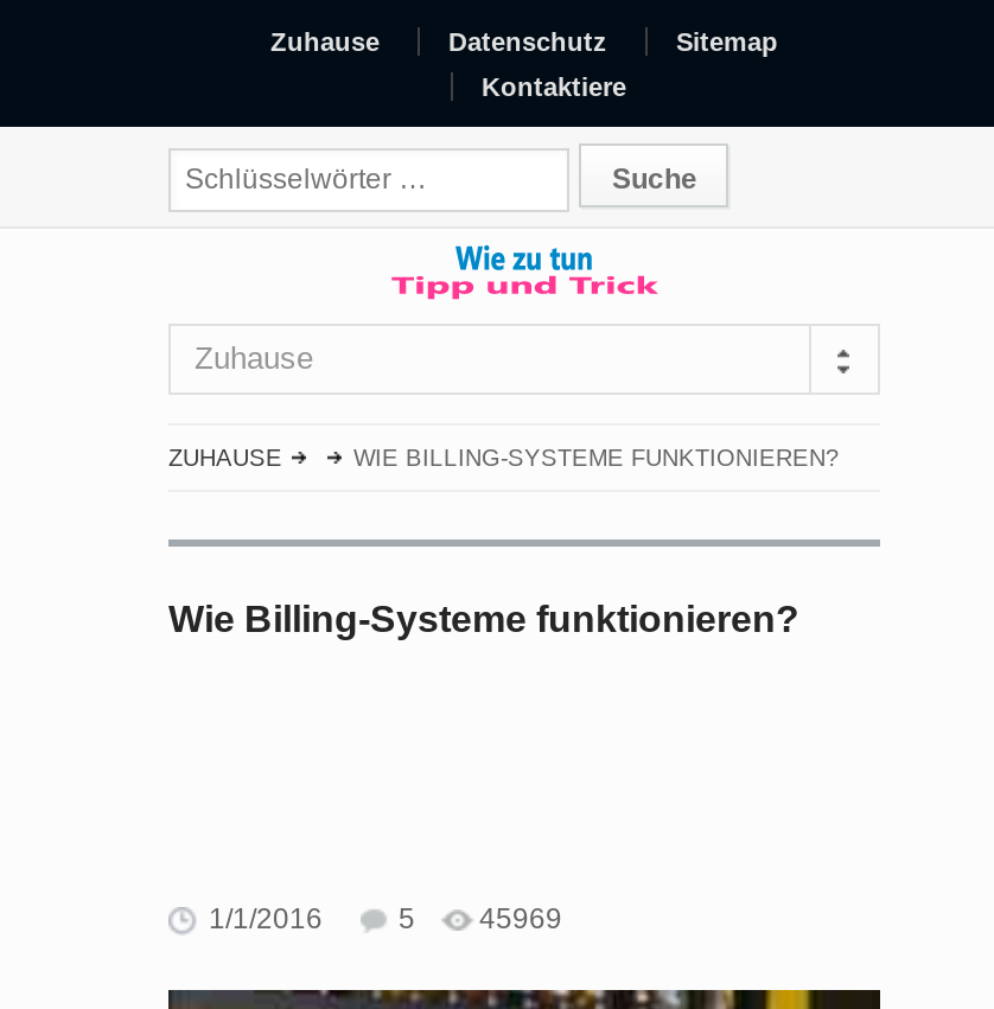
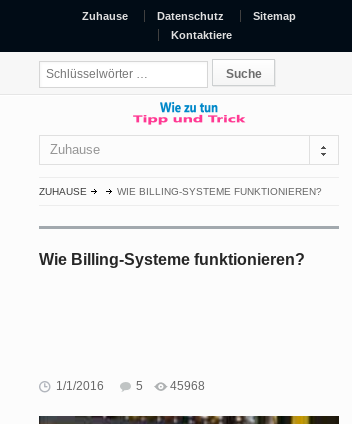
- 5 45969
+ 5 45968
